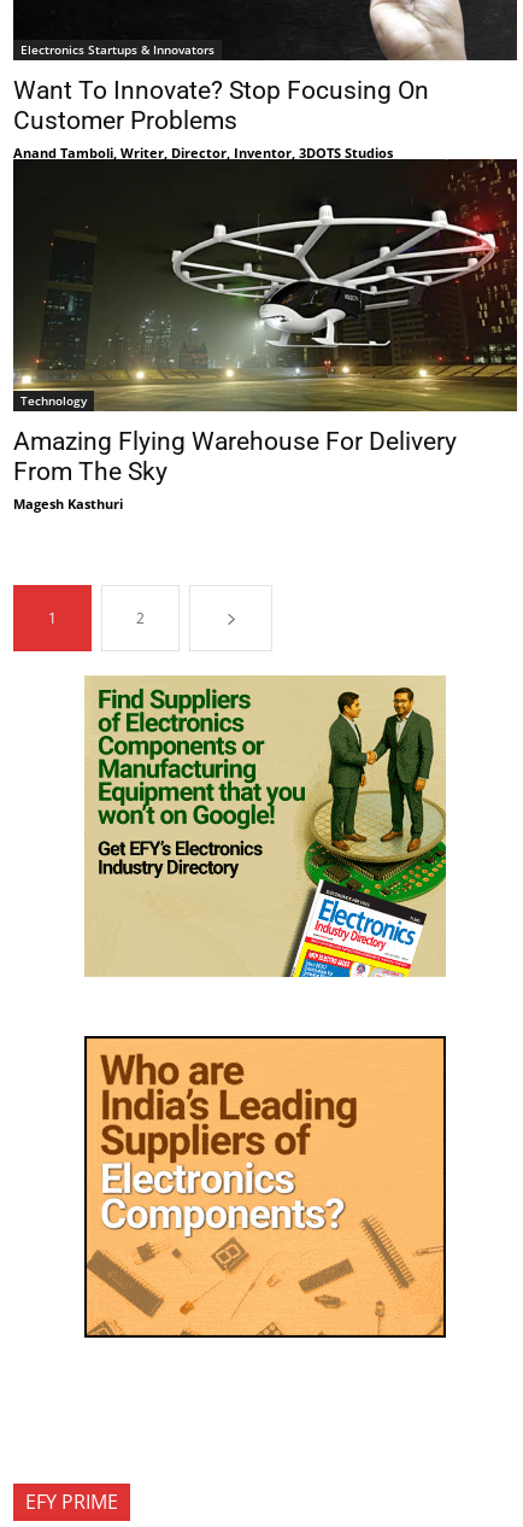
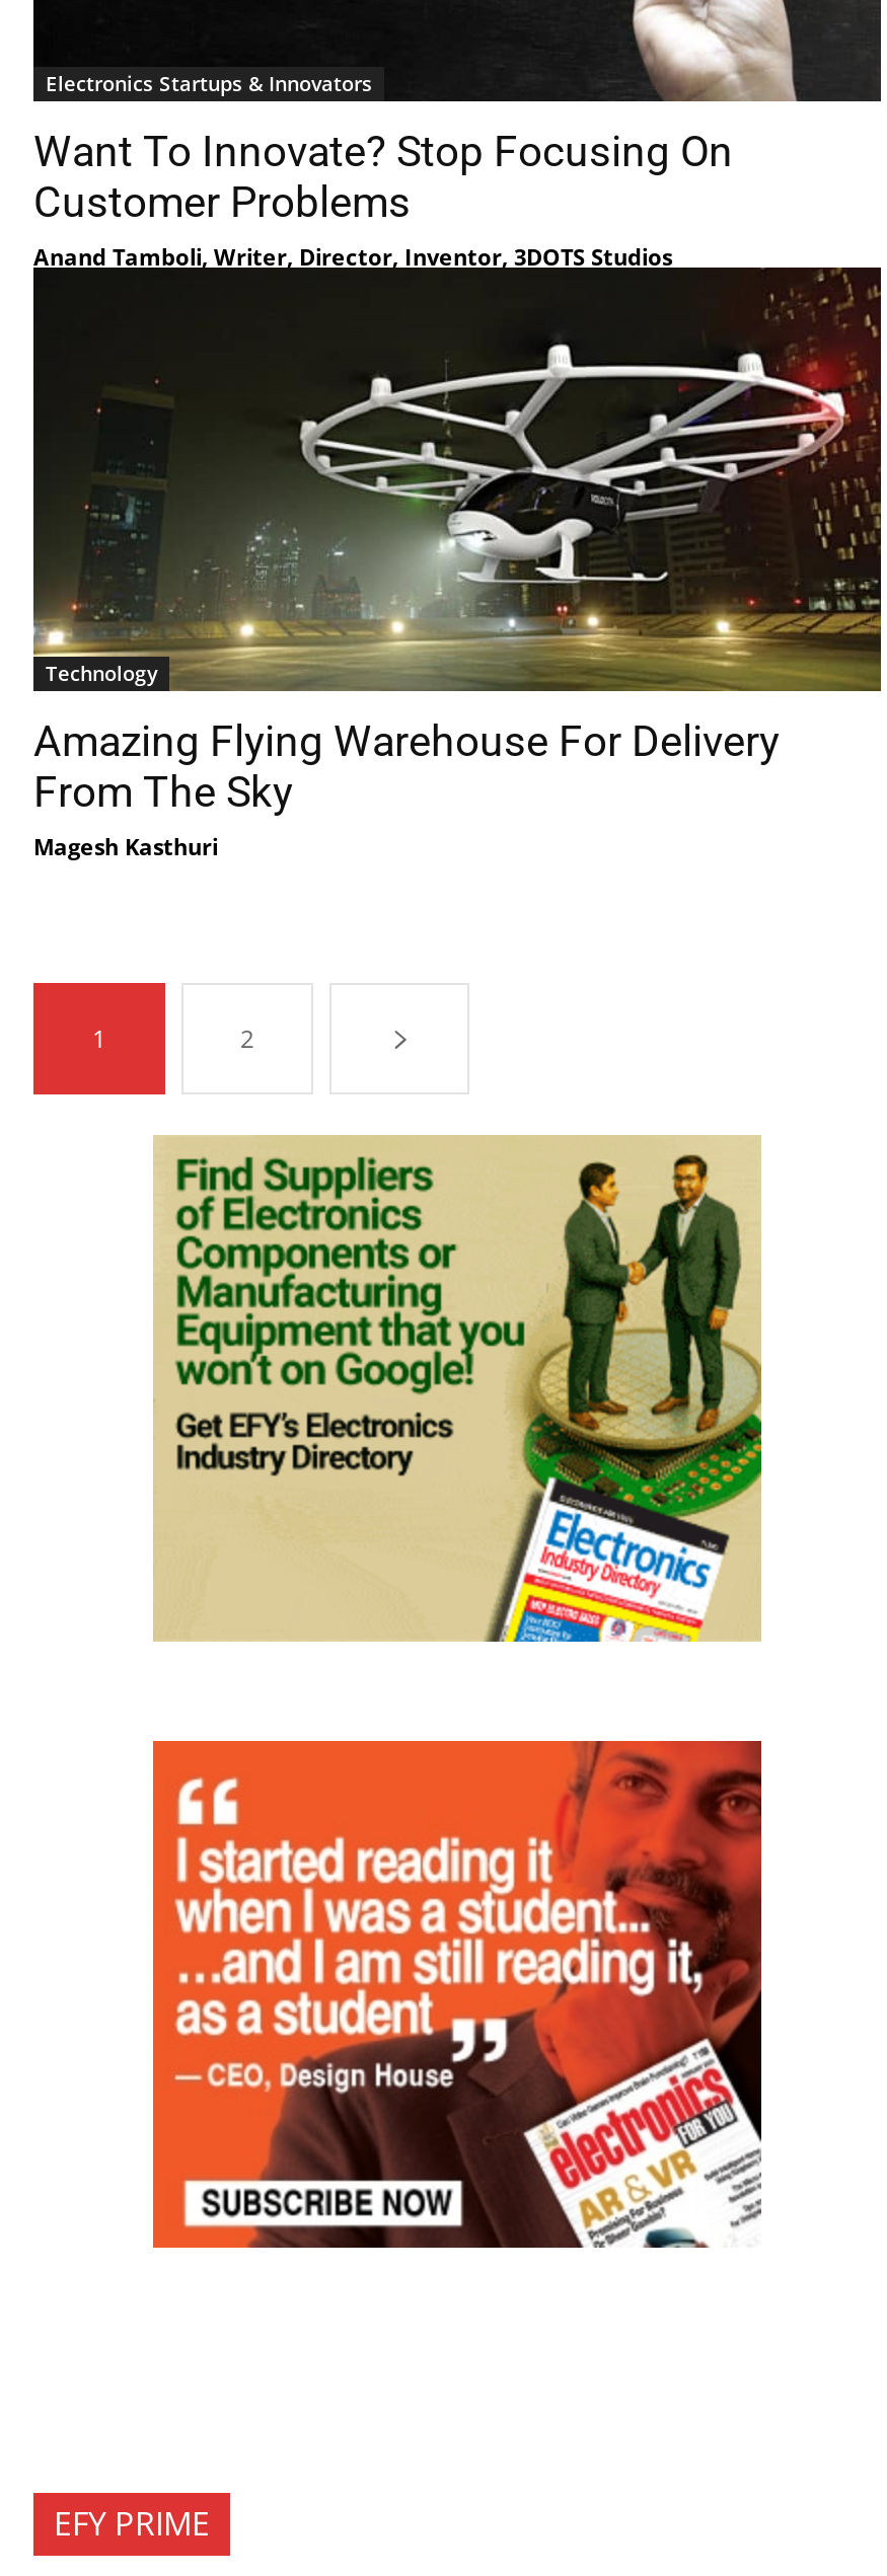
- [image]
+ [image]
